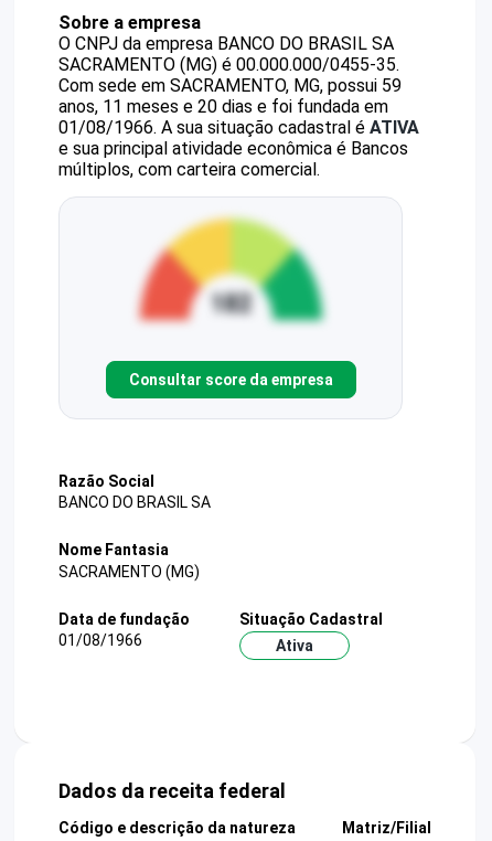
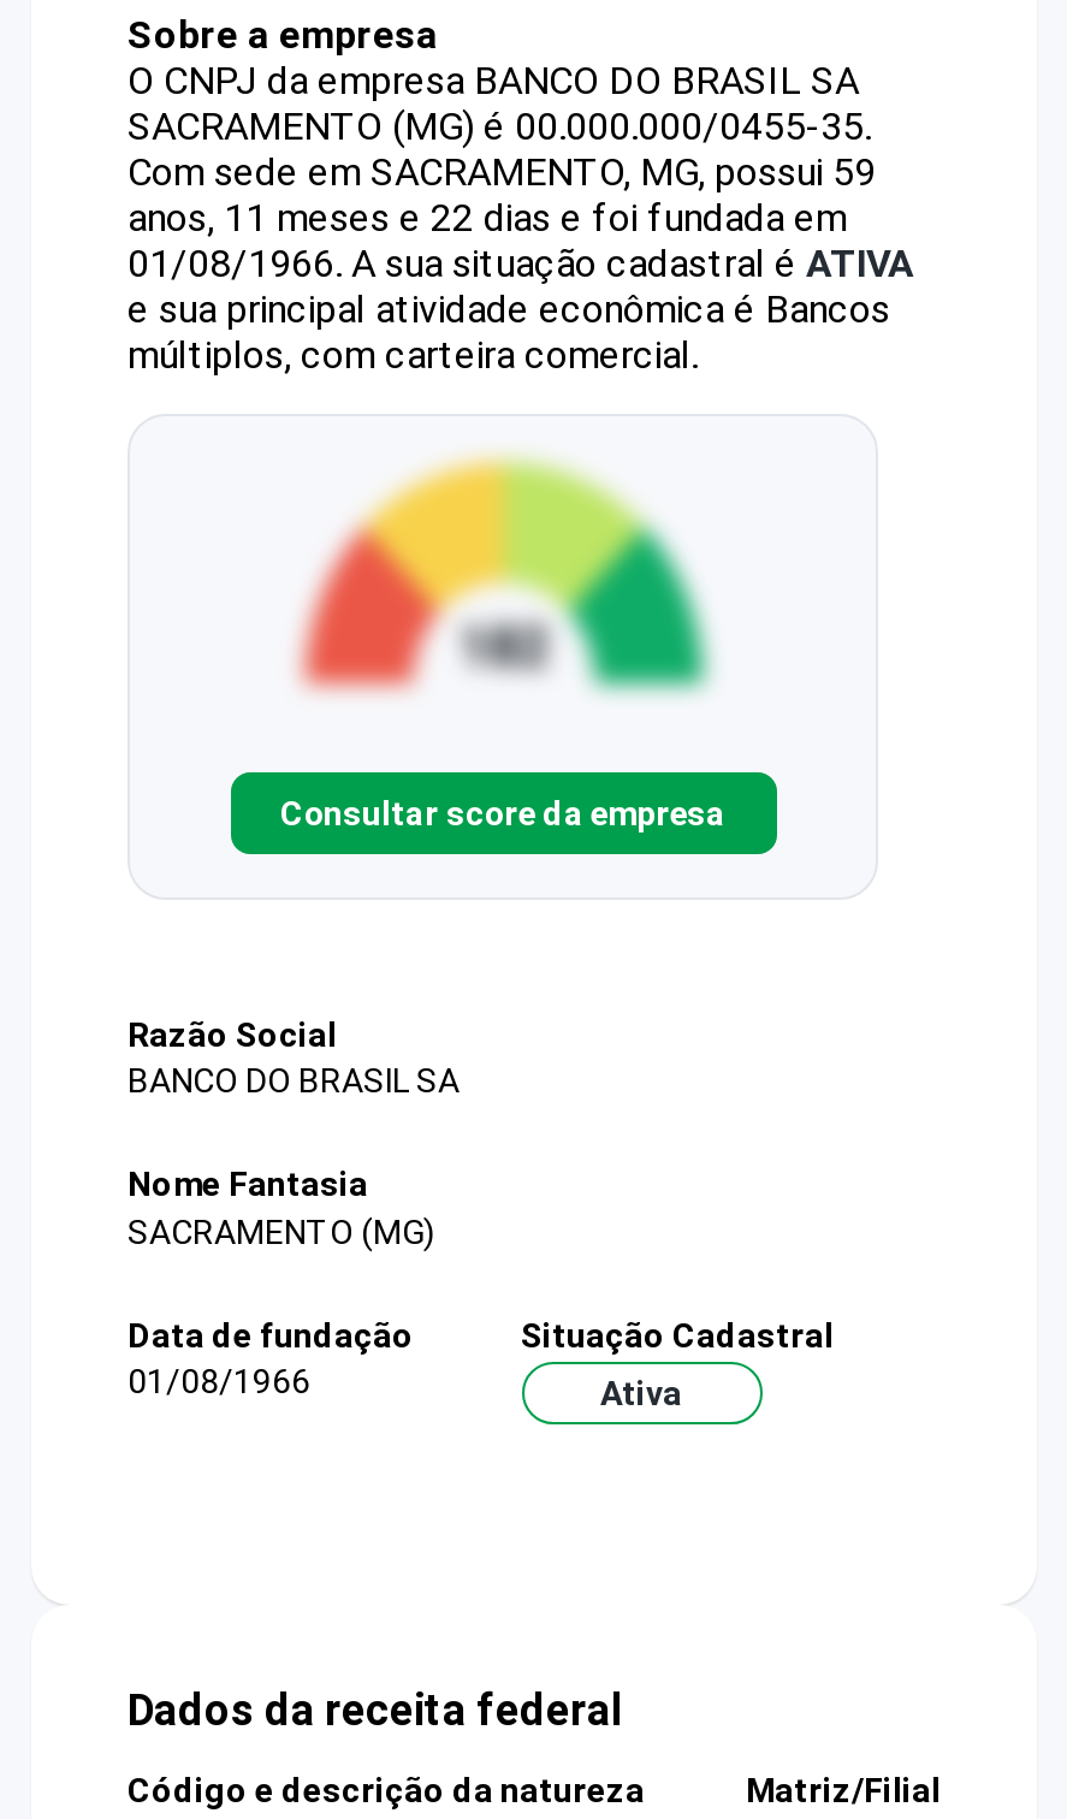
- anos, 11 meses e 20 dias e foi fundada em
+ anos, 11 meses e 22 dias e foi fundada em
